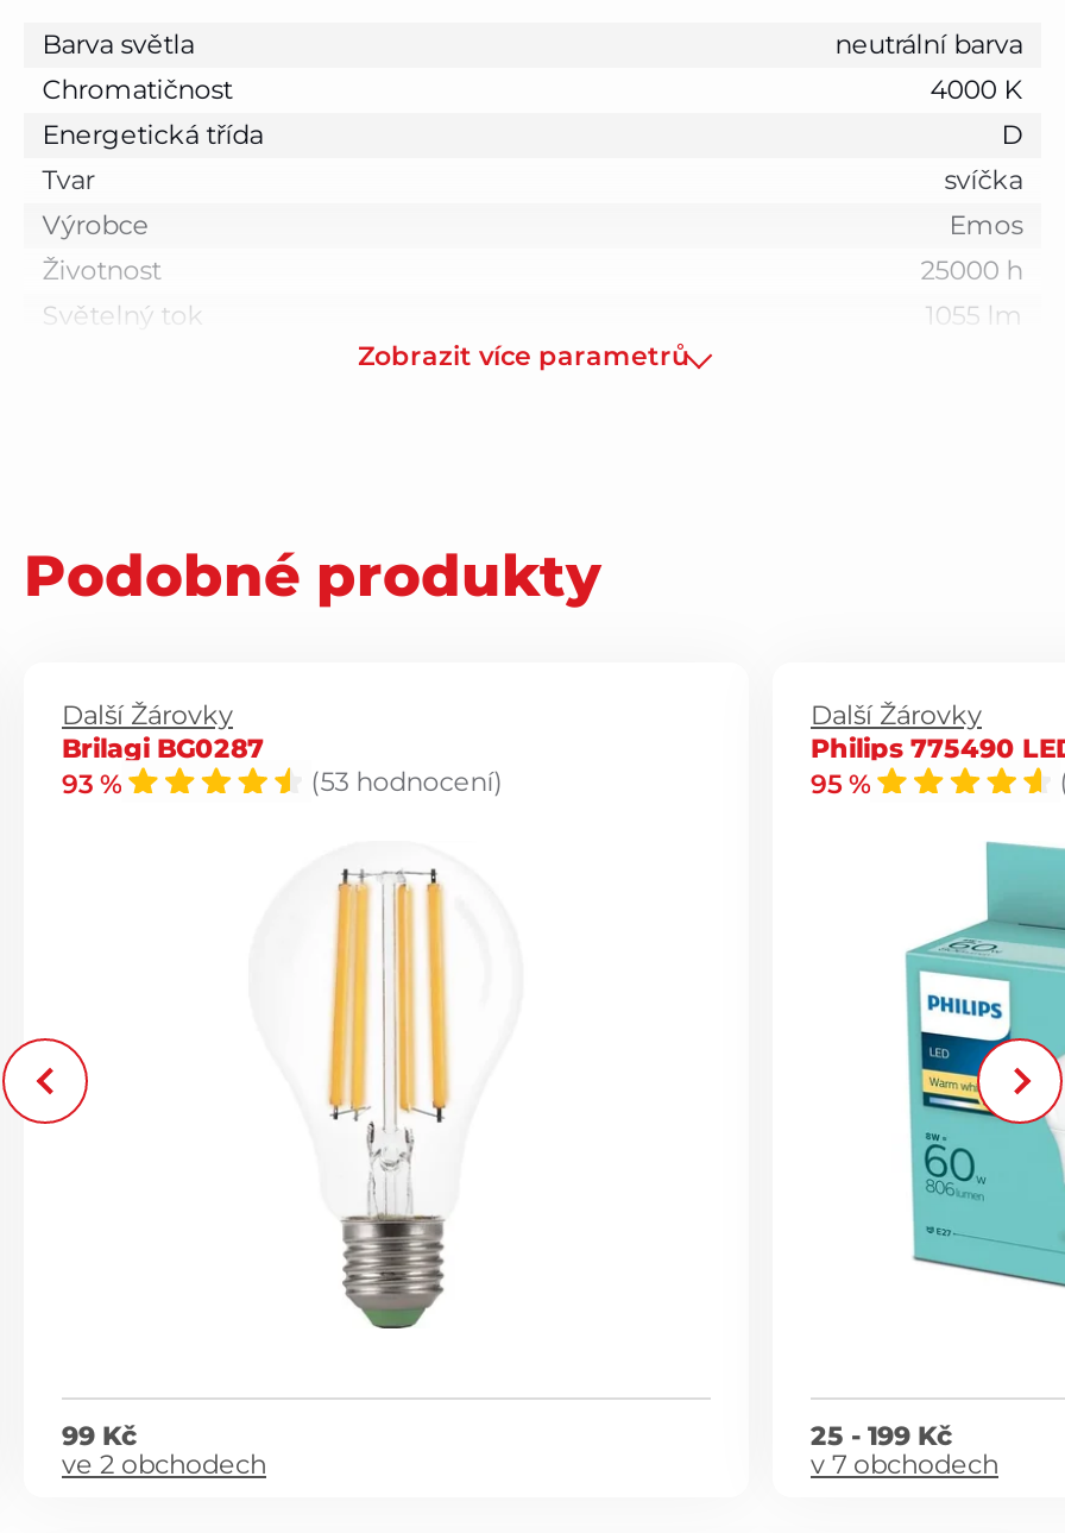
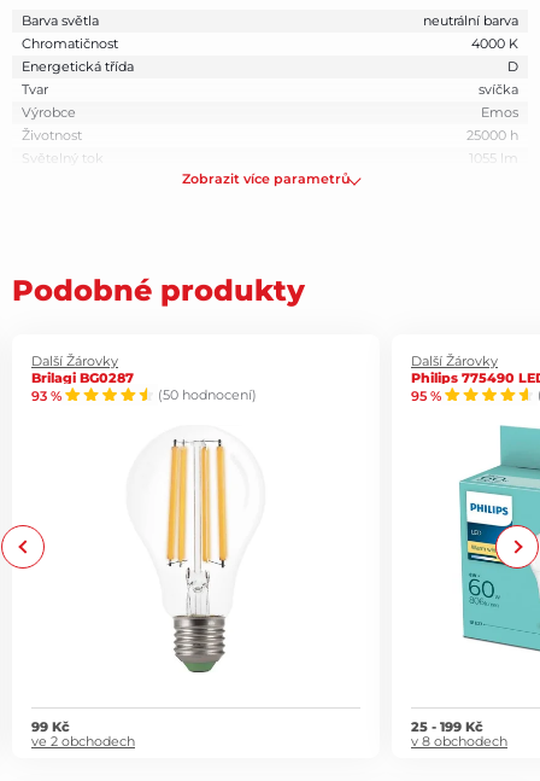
- (53 hodnocení)
+ (50 hodnocení)

- v 7 obchodech
+ v 8 obchodech
